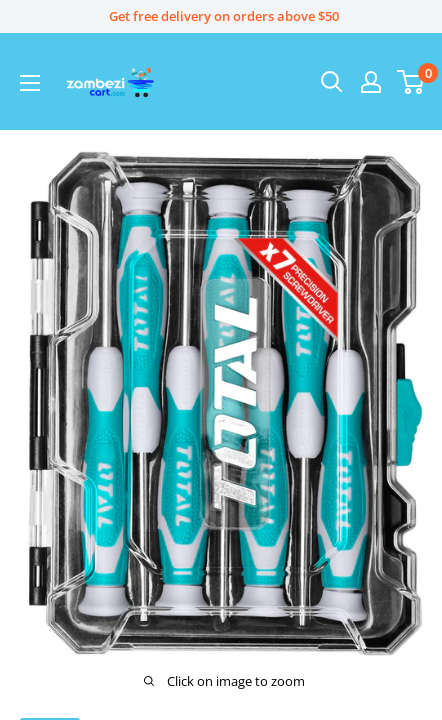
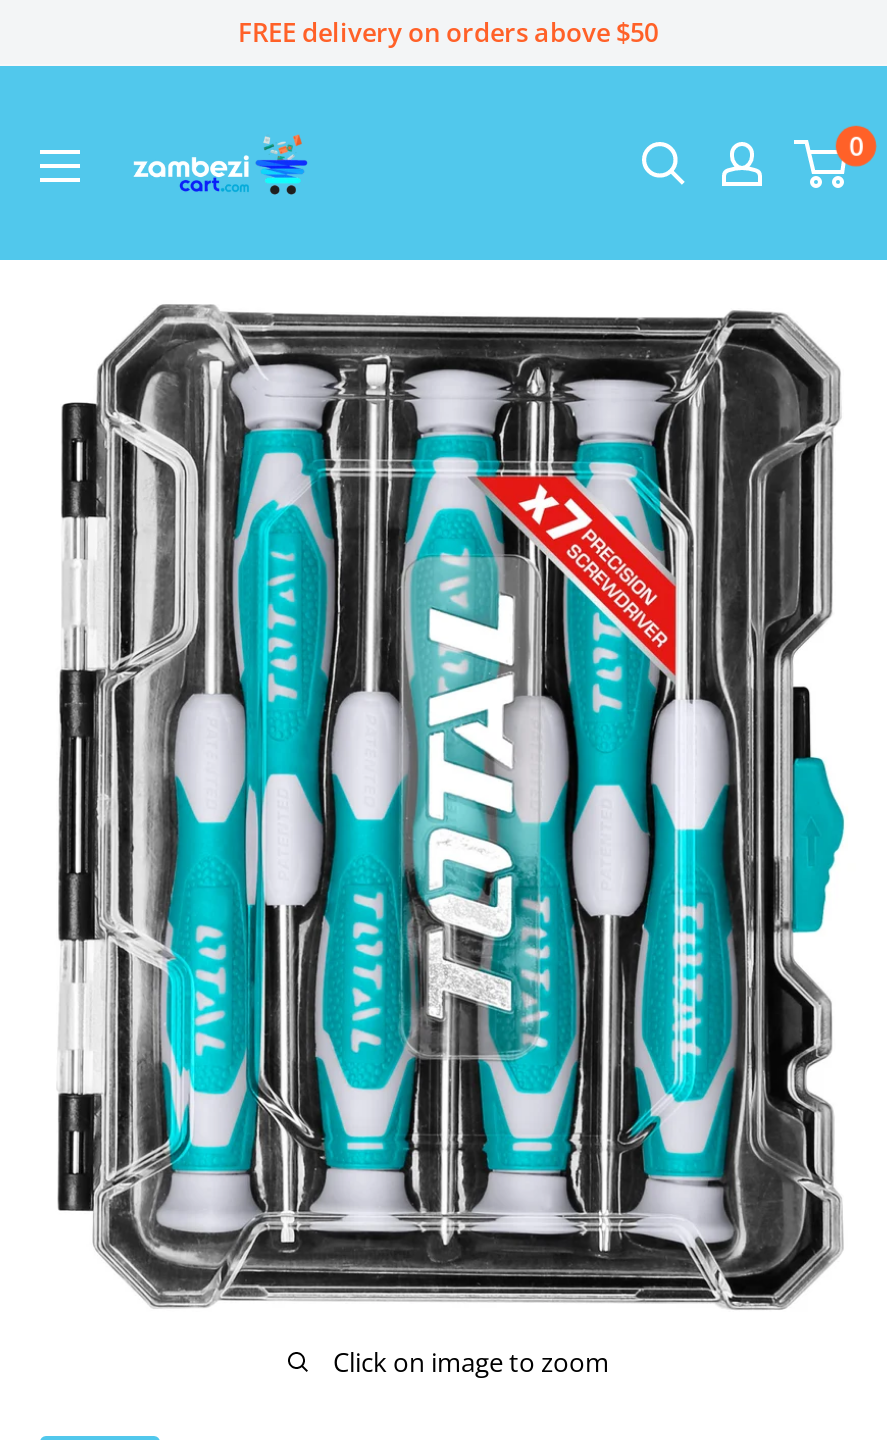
- Get free delivery on orders above $50
+ FREE delivery on orders above $50
